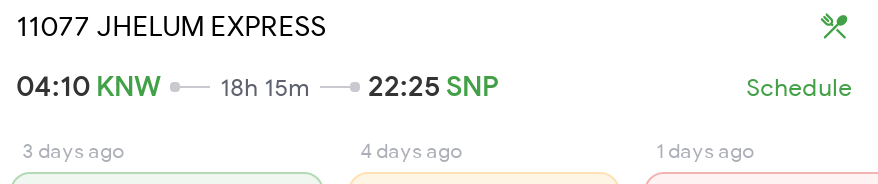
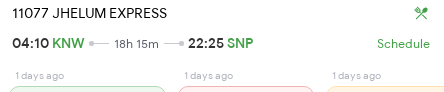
- 3 days ago
+ 1 days ago

- 4 days ago
+ 1 days ago
